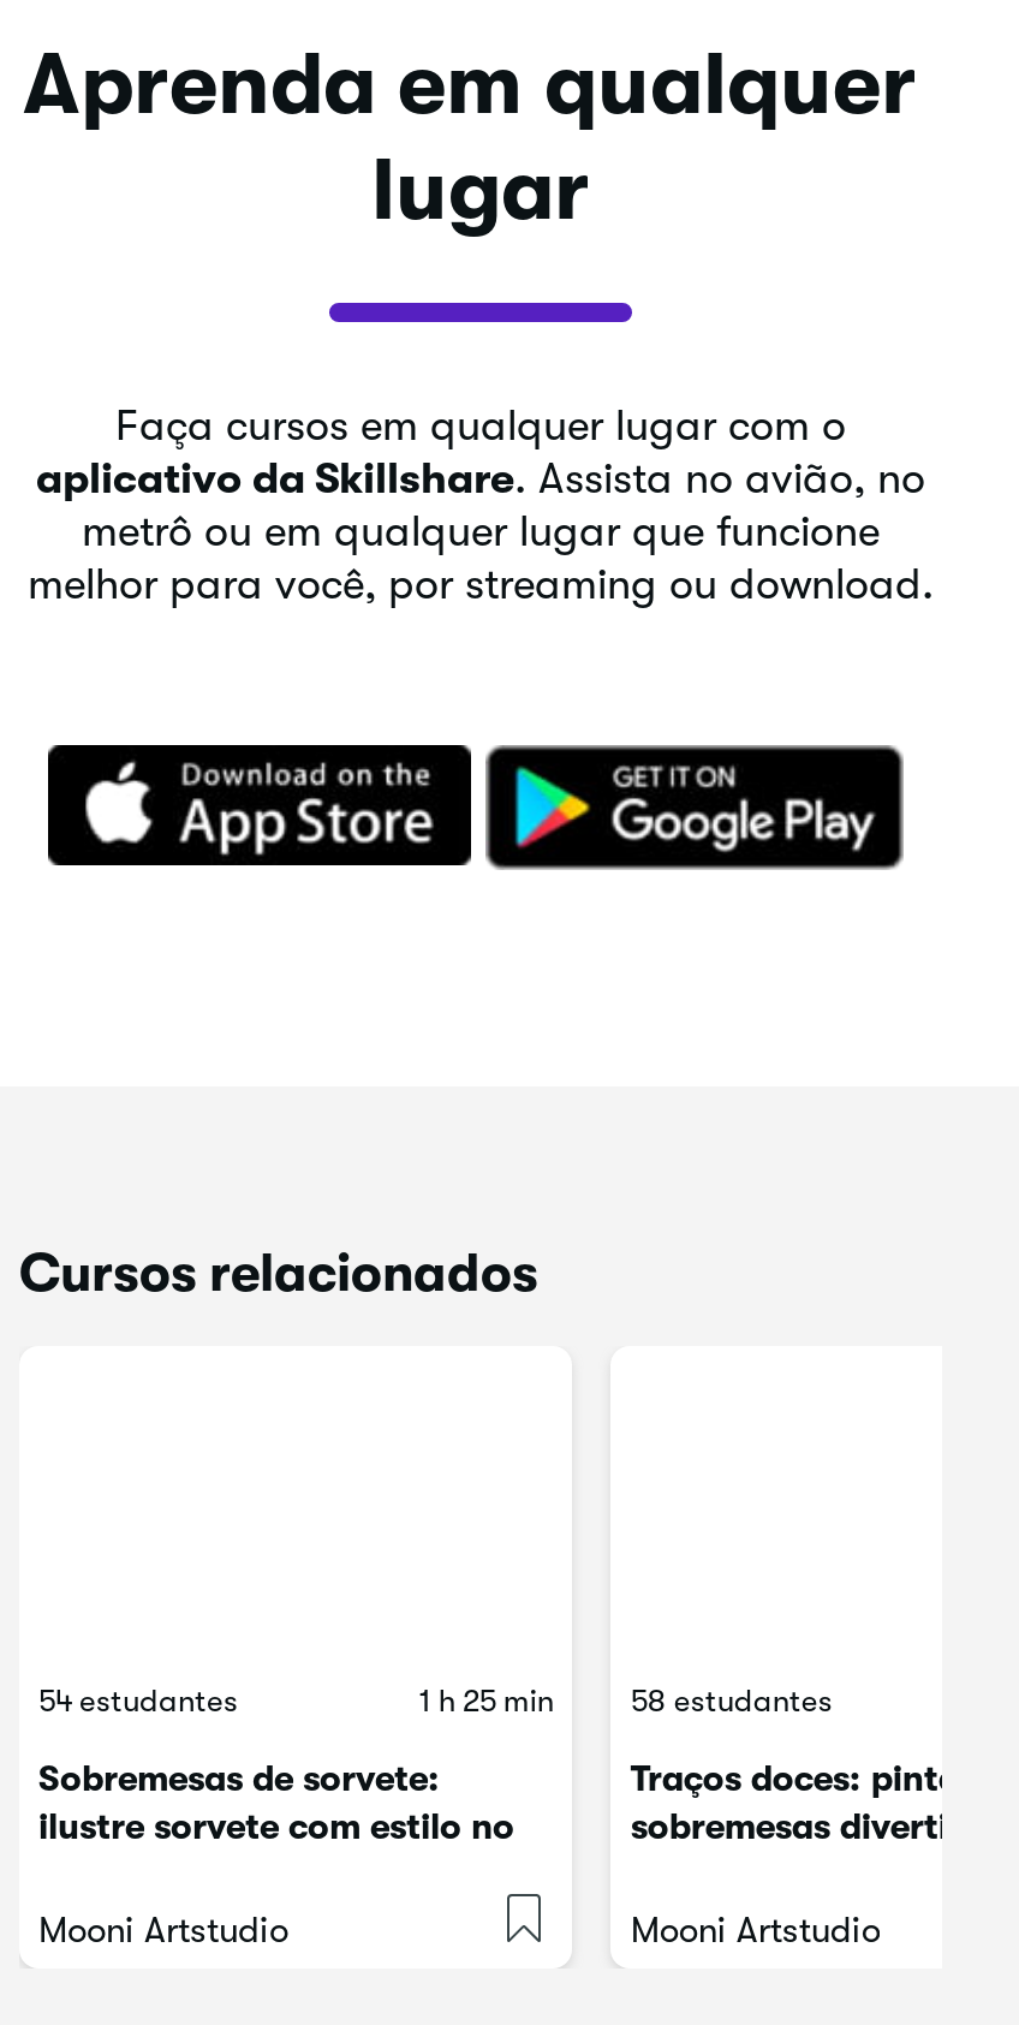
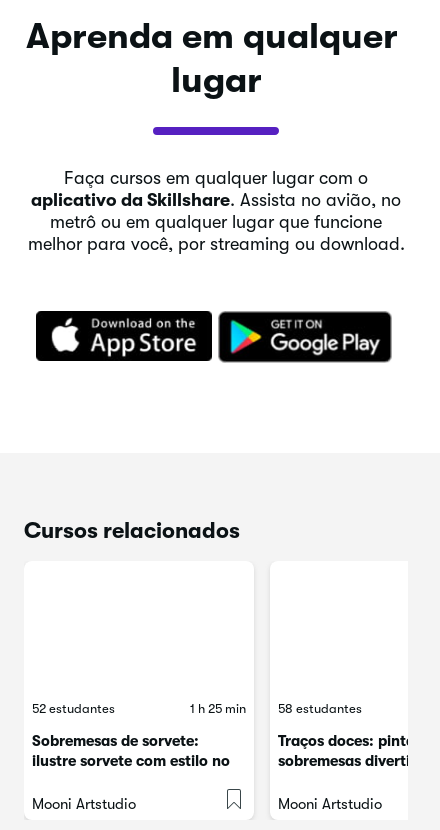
- 54 estudantes
+ 52 estudantes
